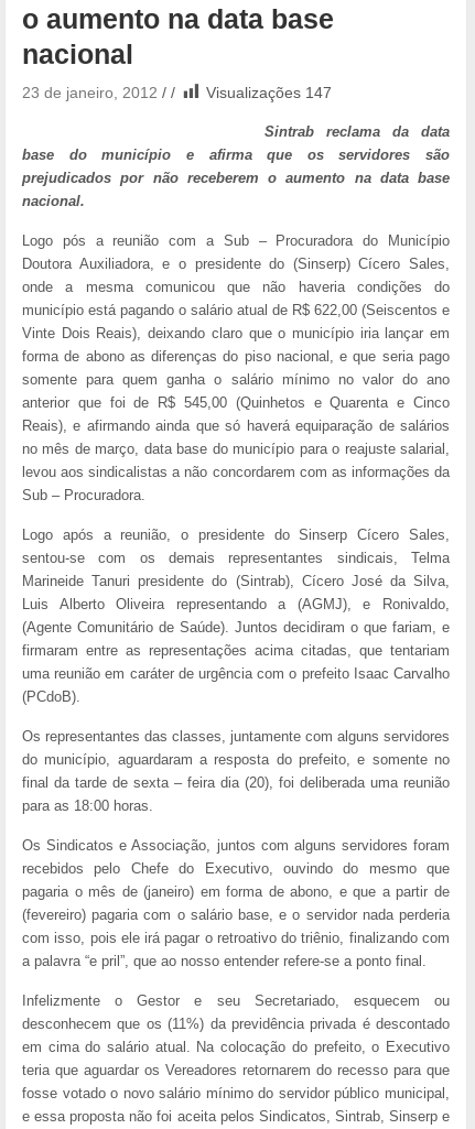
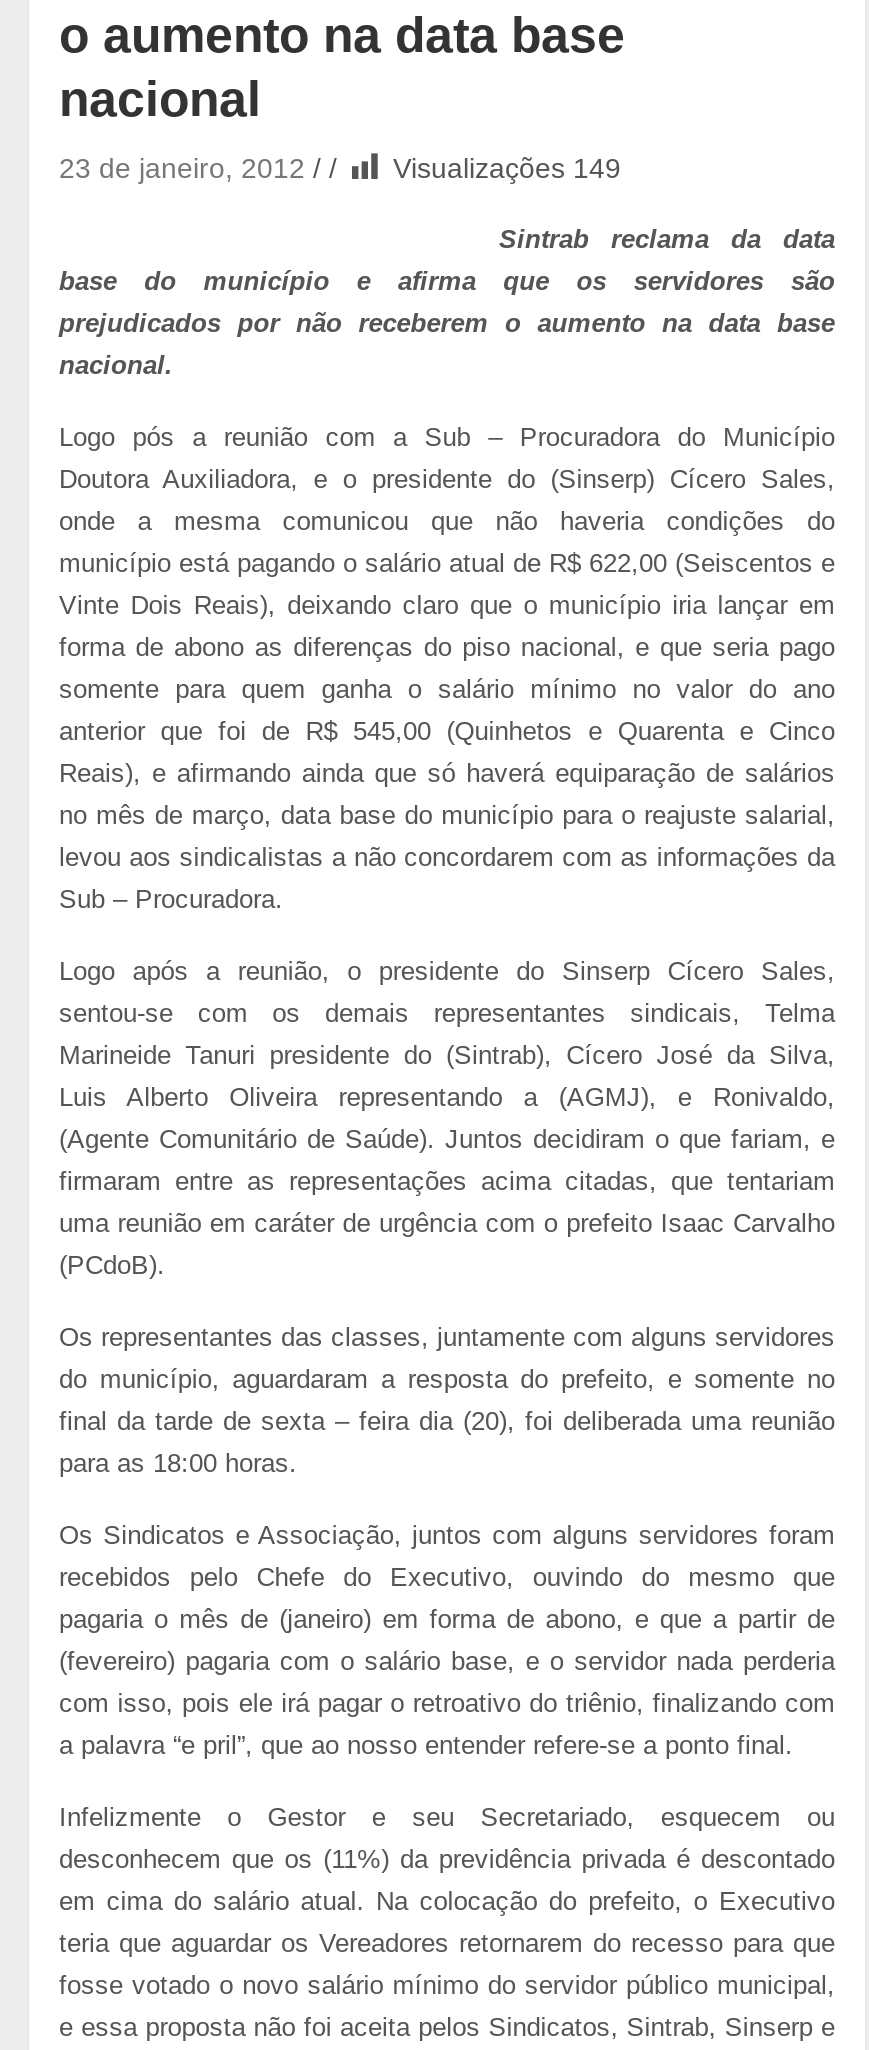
- Visualizações 147
+ Visualizações 149
